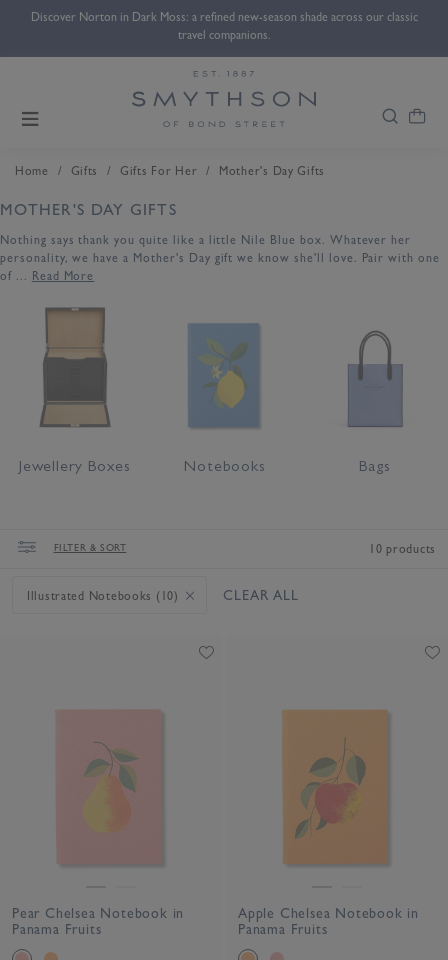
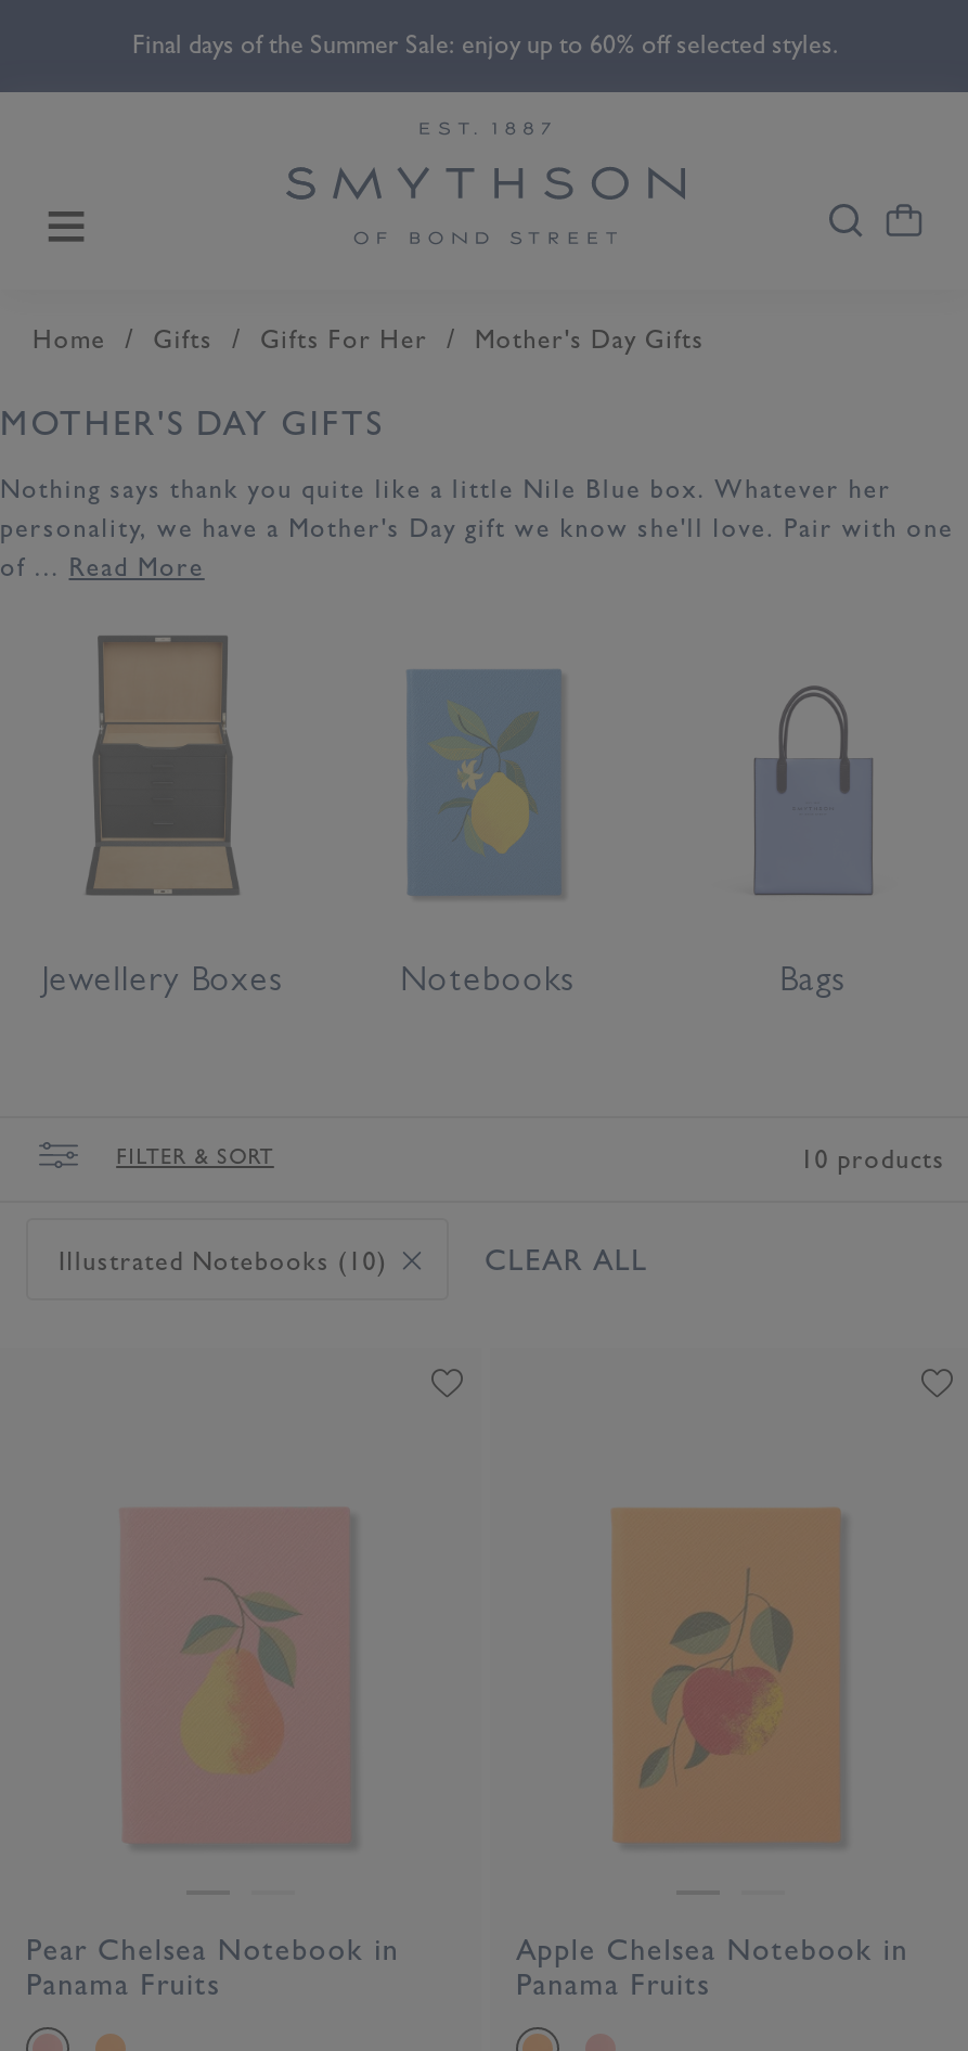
- Discover Norton in Dark Moss: a refined new-season shade across our classic
- travel companions.
+ Final days of the Summer Sale: enjoy up to 60% off selected styles.
